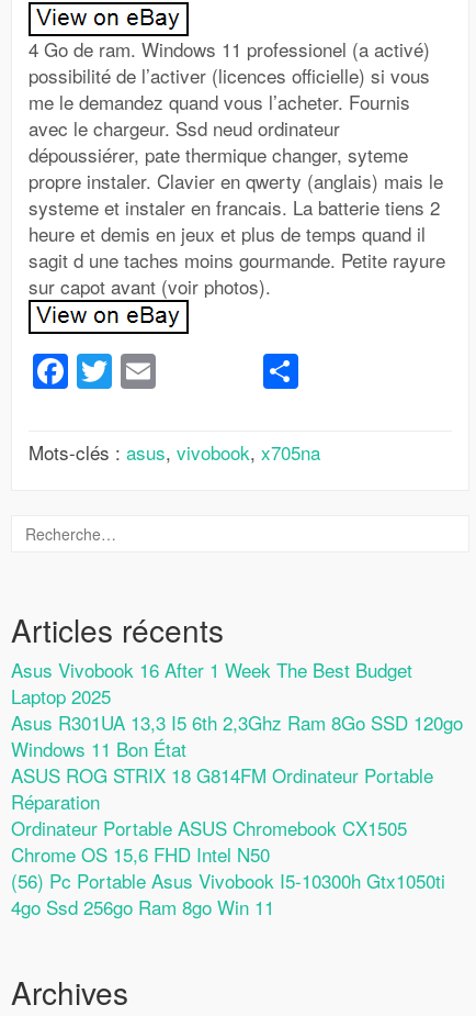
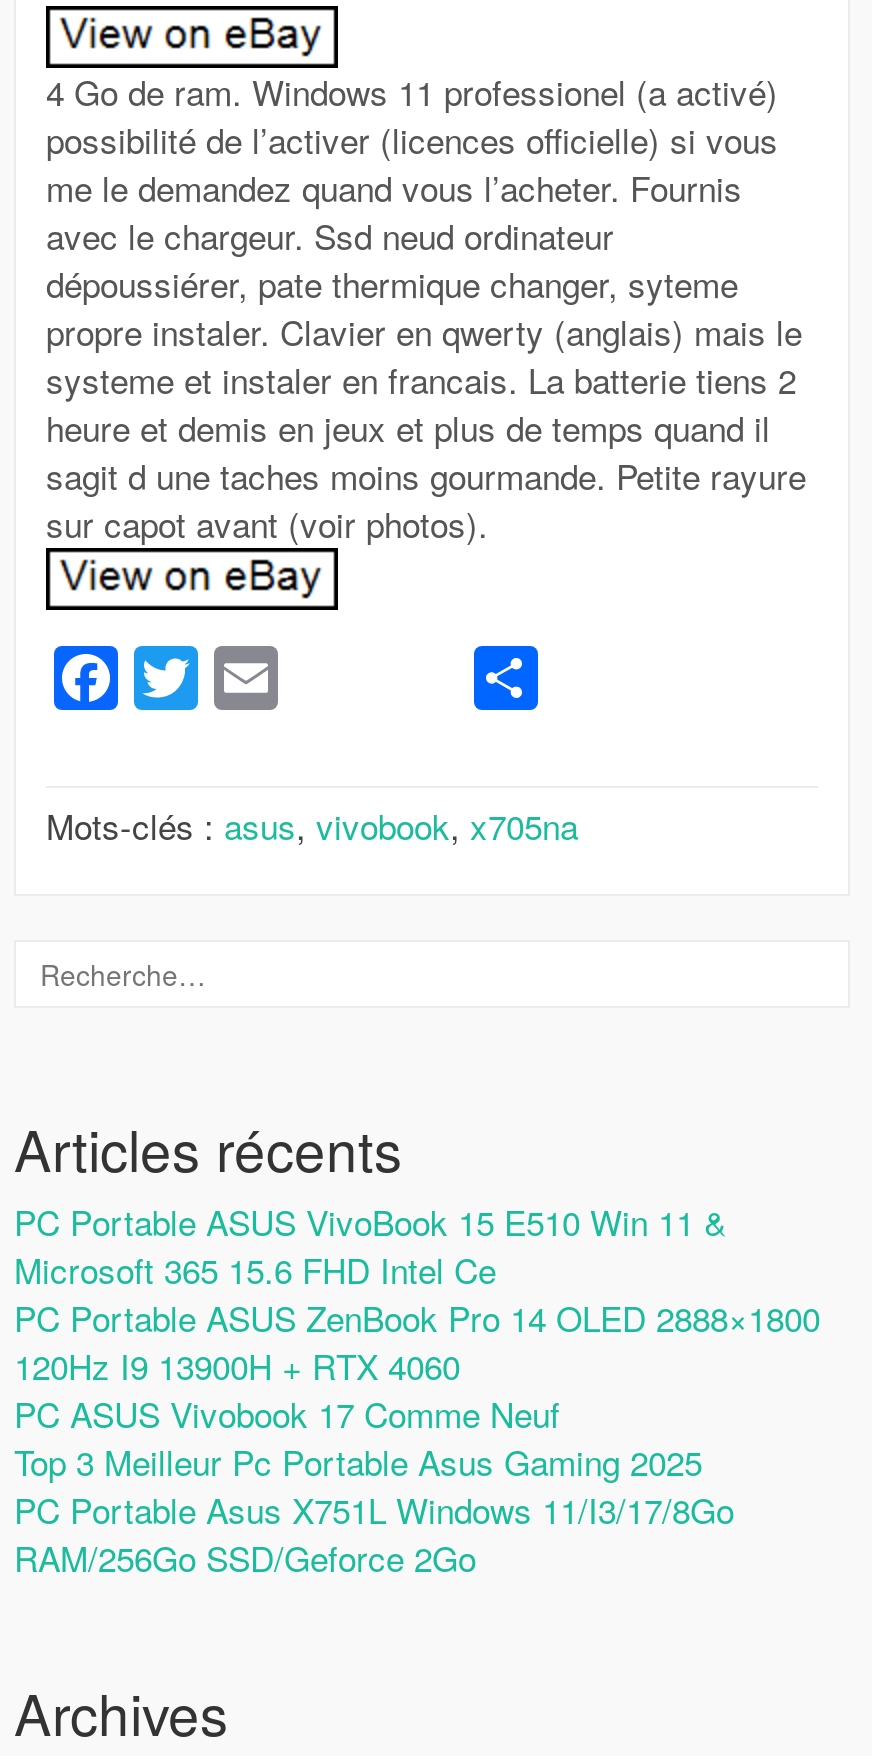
- Asus Vivobook 16 After 1 Week The Best Budget
- Laptop 2025
- Asus R301UA 13,3 I5 6th 2,3Ghz Ram 8Go SSD 120go
- Windows 11 Bon État
- ASUS ROG STRIX 18 G814FM Ordinateur Portable
- Réparation
- Ordinateur Portable ASUS Chromebook CX1505
- Chrome OS 15,6 FHD Intel N50
- (56) Pc Portable Asus Vivobook I5-10300h Gtx1050ti
- 4go Ssd 256go Ram 8go Win 11
+ PC Portable ASUS VivoBook 15 E510 Win 11 &
+ Microsoft 365 15.6 FHD Intel Ce
+ PC Portable ASUS ZenBook Pro 14 OLED 2888×1800
+ 120Hz I9 13900H + RTX 4060
+ PC ASUS Vivobook 17 Comme Neuf
+ Top 3 Meilleur Pc Portable Asus Gaming 2025
+ PC Portable Asus X751L Windows 11/i3/17/8Go
+ RAM/256Go SSD/Geforce 2Go
